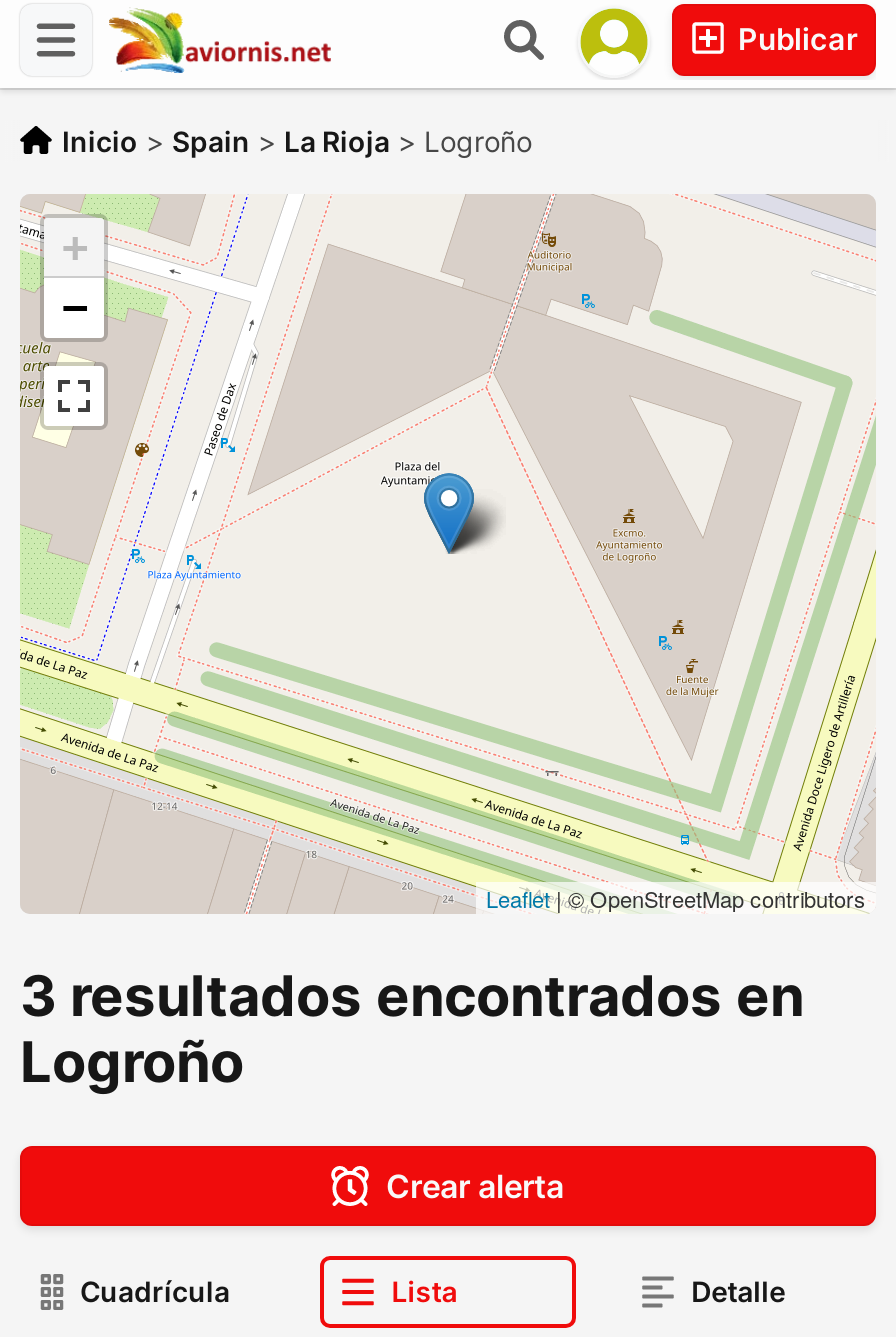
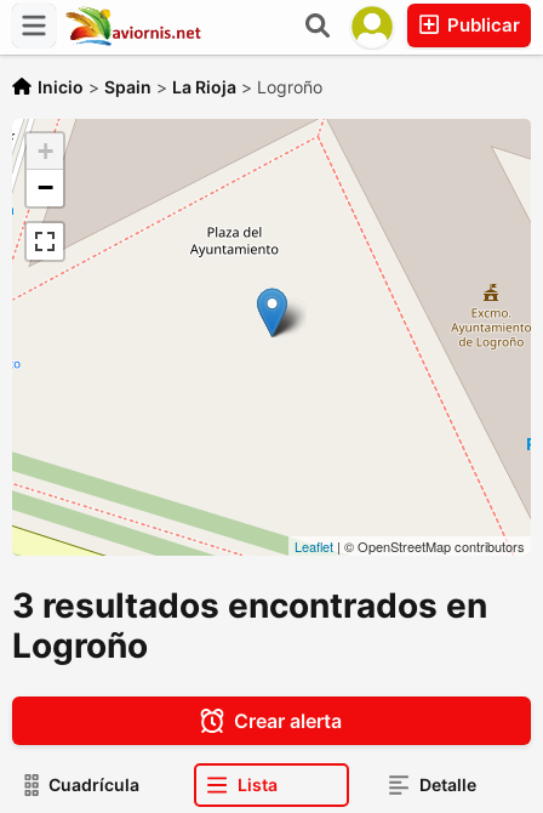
- [image]
+ [image]
